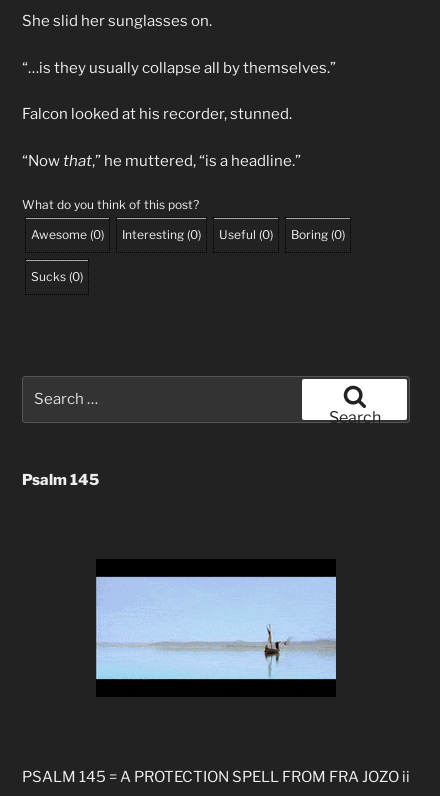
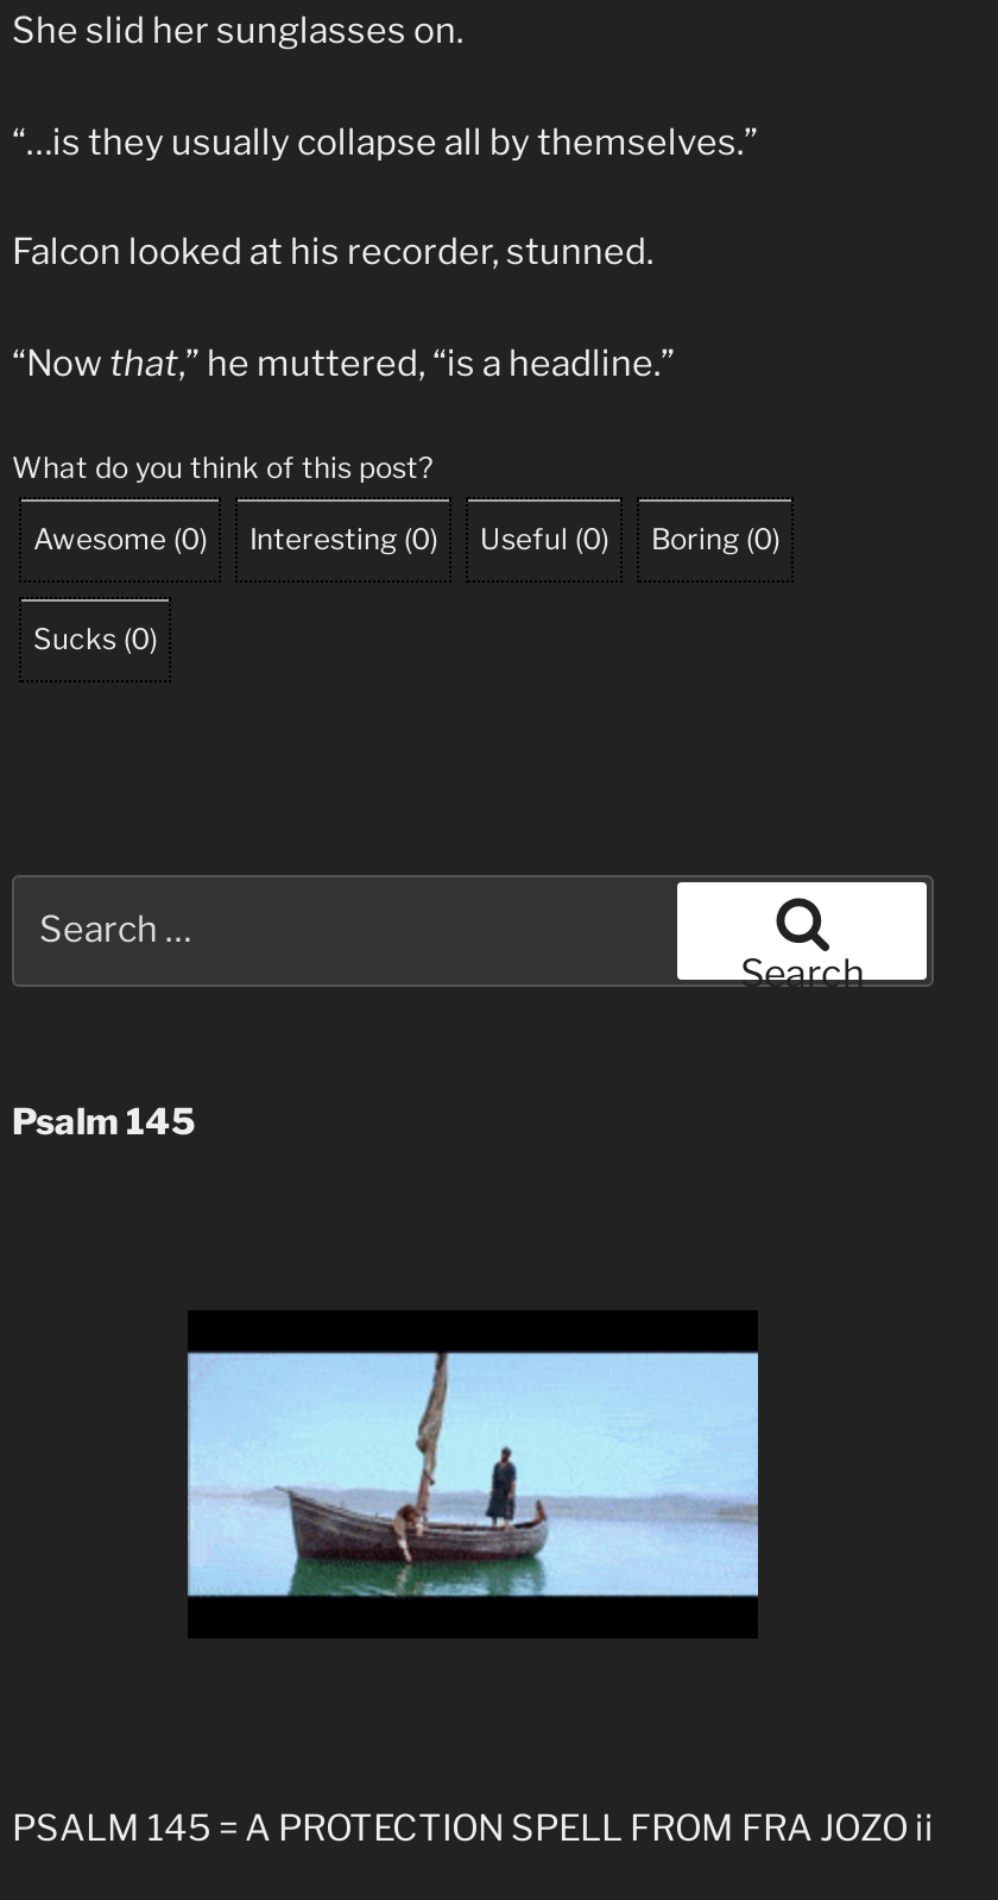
- [image]
+ [image]
